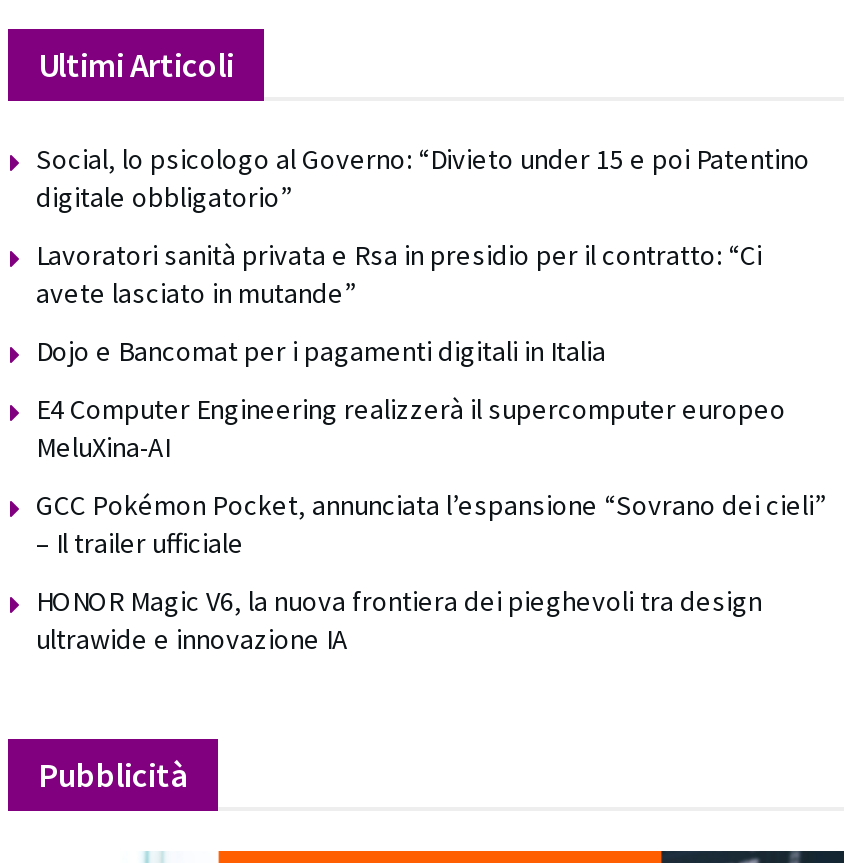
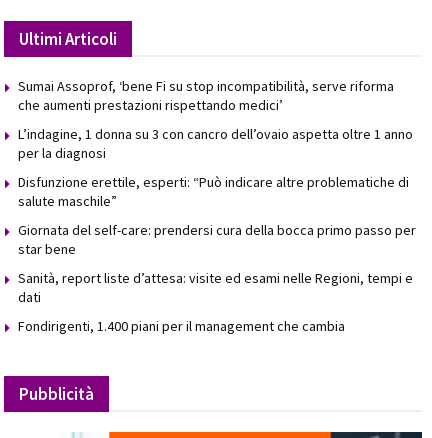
- Social, lo psicologo al Governo: “Divieto under 15 e poi Patentino
- digitale obbligatorio”
+ Sumai Assoprof, ‘bene Fi su stop incompatibilità, serve riforma
+ che aumenti prestazioni rispettando medici’

- Lavoratori sanità privata e Rsa in presidio per il contratto: “Ci
- avete lasciato in mutande”
+ L’indagine, 1 donna su 3 con cancro dell’ovaio aspetta oltre 1 anno
+ per la diagnosi

- Dojo e Bancomat per i pagamenti digitali in Italia
+ Disfunzione erettile, esperti: “Può indicare altre problematiche di
+ salute maschile”

- E4 Computer Engineering realizzerà il supercomputer europeo
- MeluXina-AI
+ Giornata del self-care: prendersi cura della bocca primo passo per
+ star bene

- GCC Pokémon Pocket, annunciata l’espansione “Sovrano dei cieli”
- – Il trailer ufficiale
+ Sanità, report liste d’attesa: visite ed esami nelle Regioni, tempi e
+ dati

- HONOR Magic V6, la nuova frontiera dei pieghevoli tra design
- ultrawide e innovazione IA
+ Fondirigenti, 1.400 piani per il management che cambia
